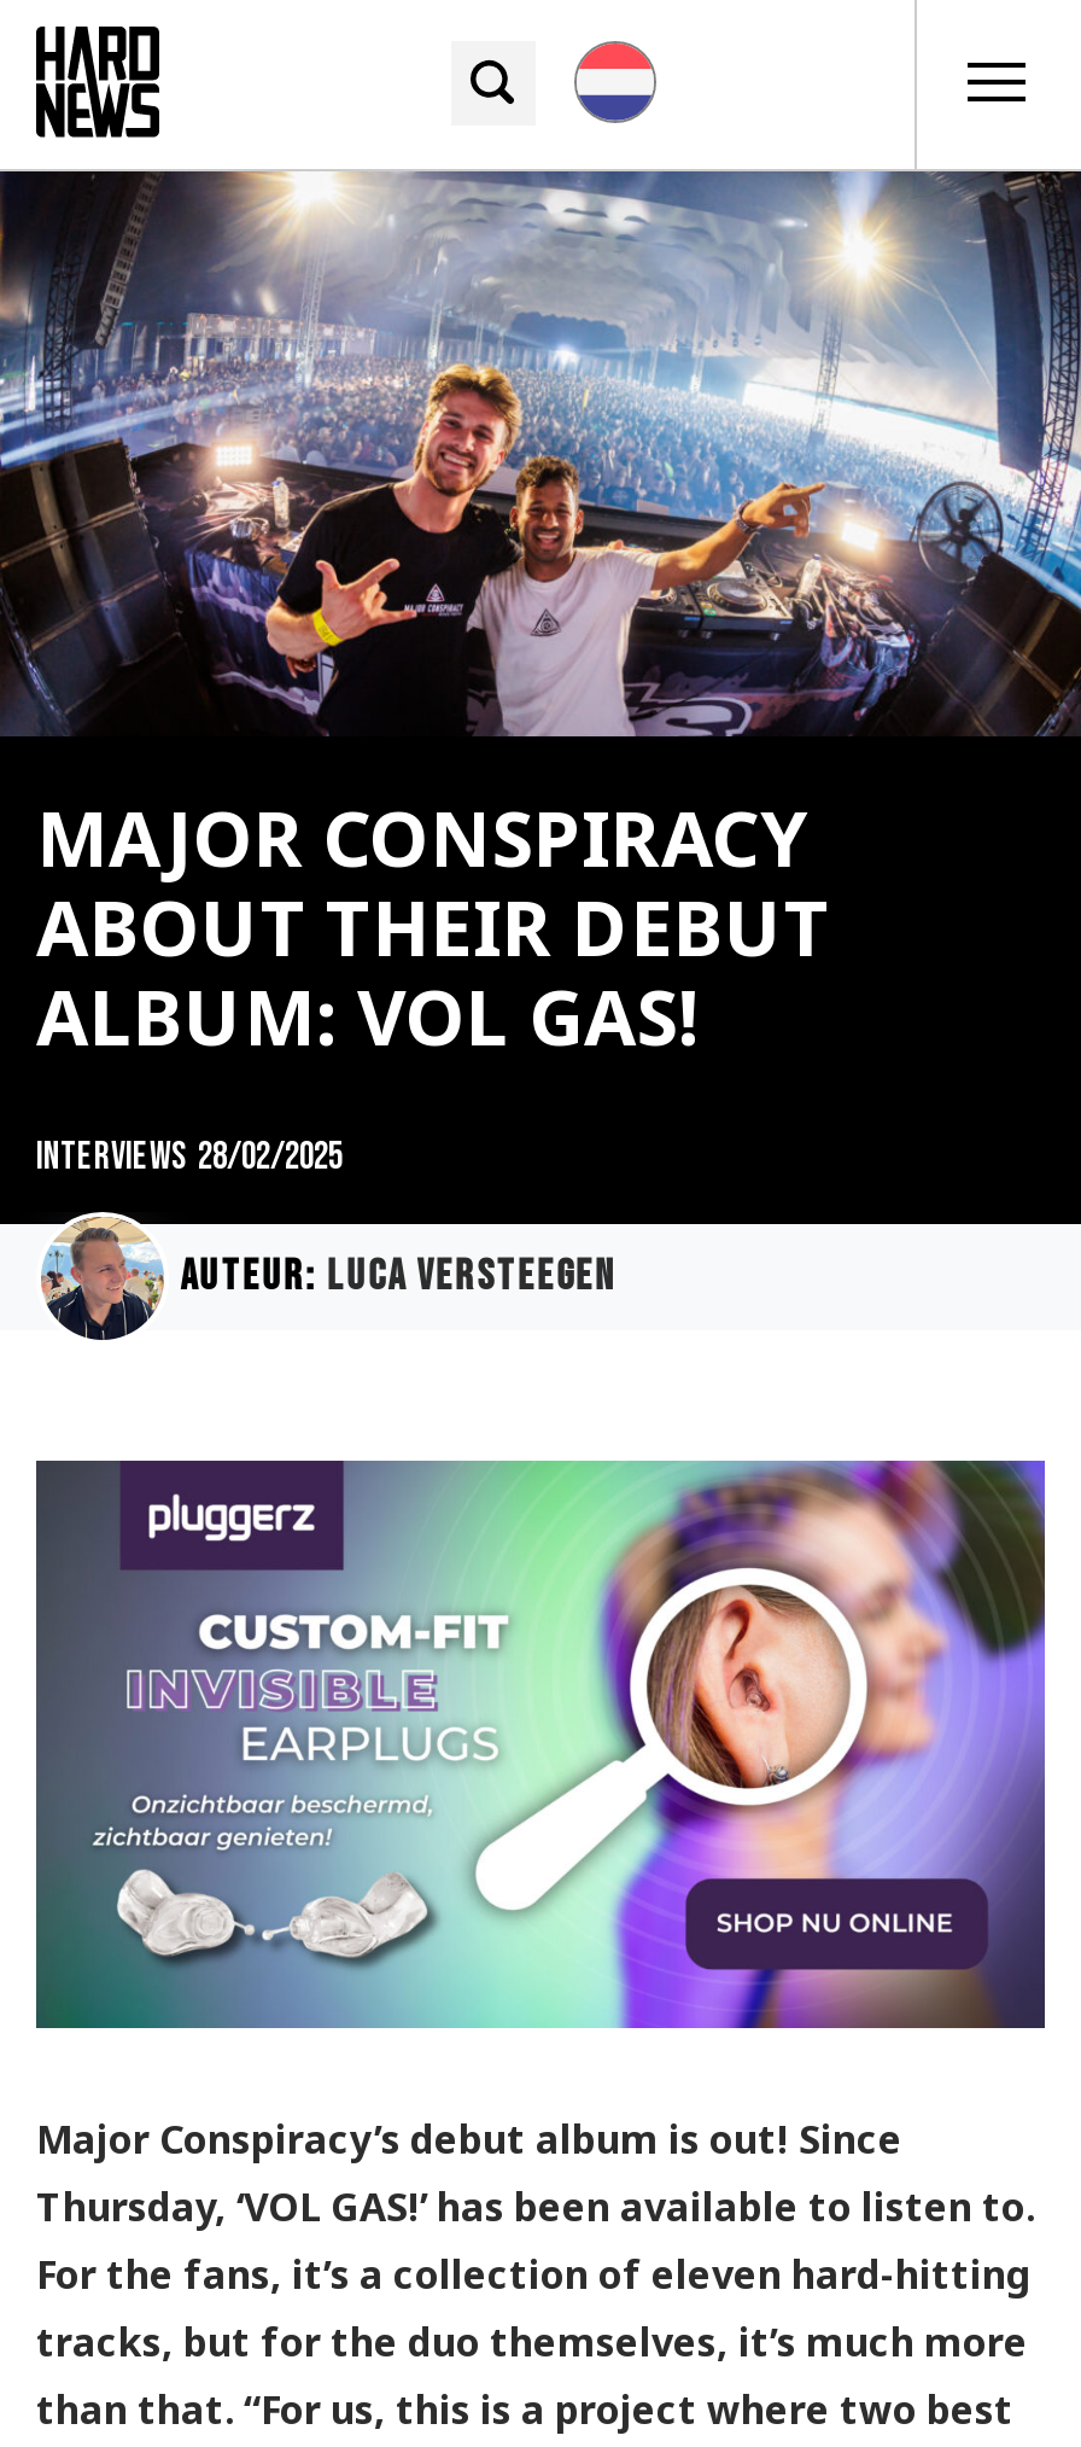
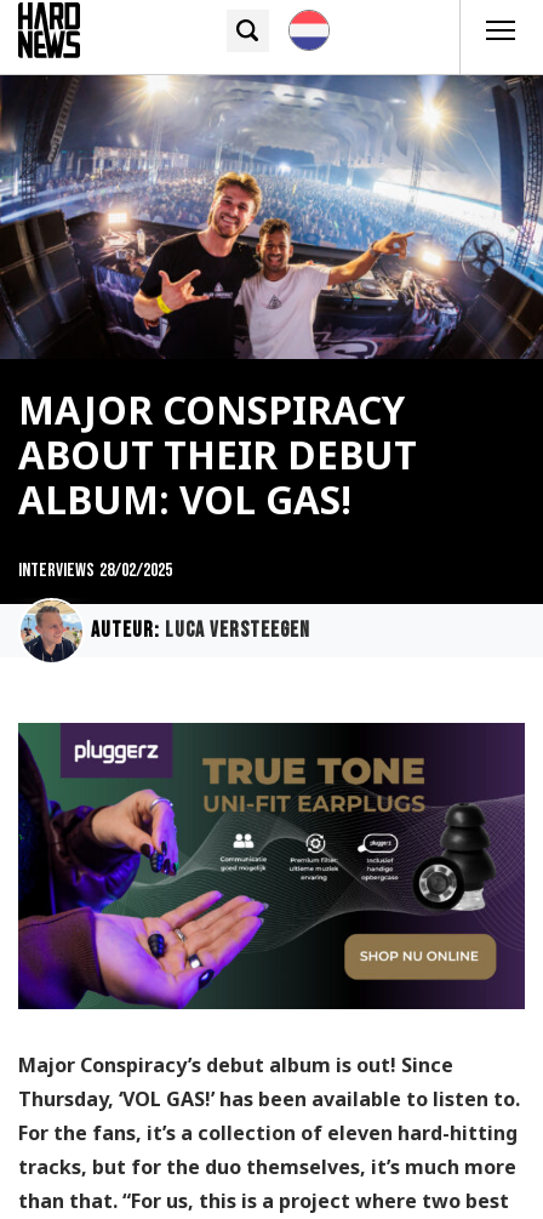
- [image]
+ [image]
